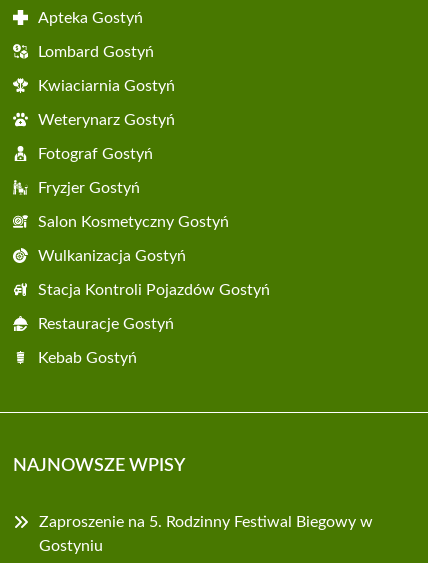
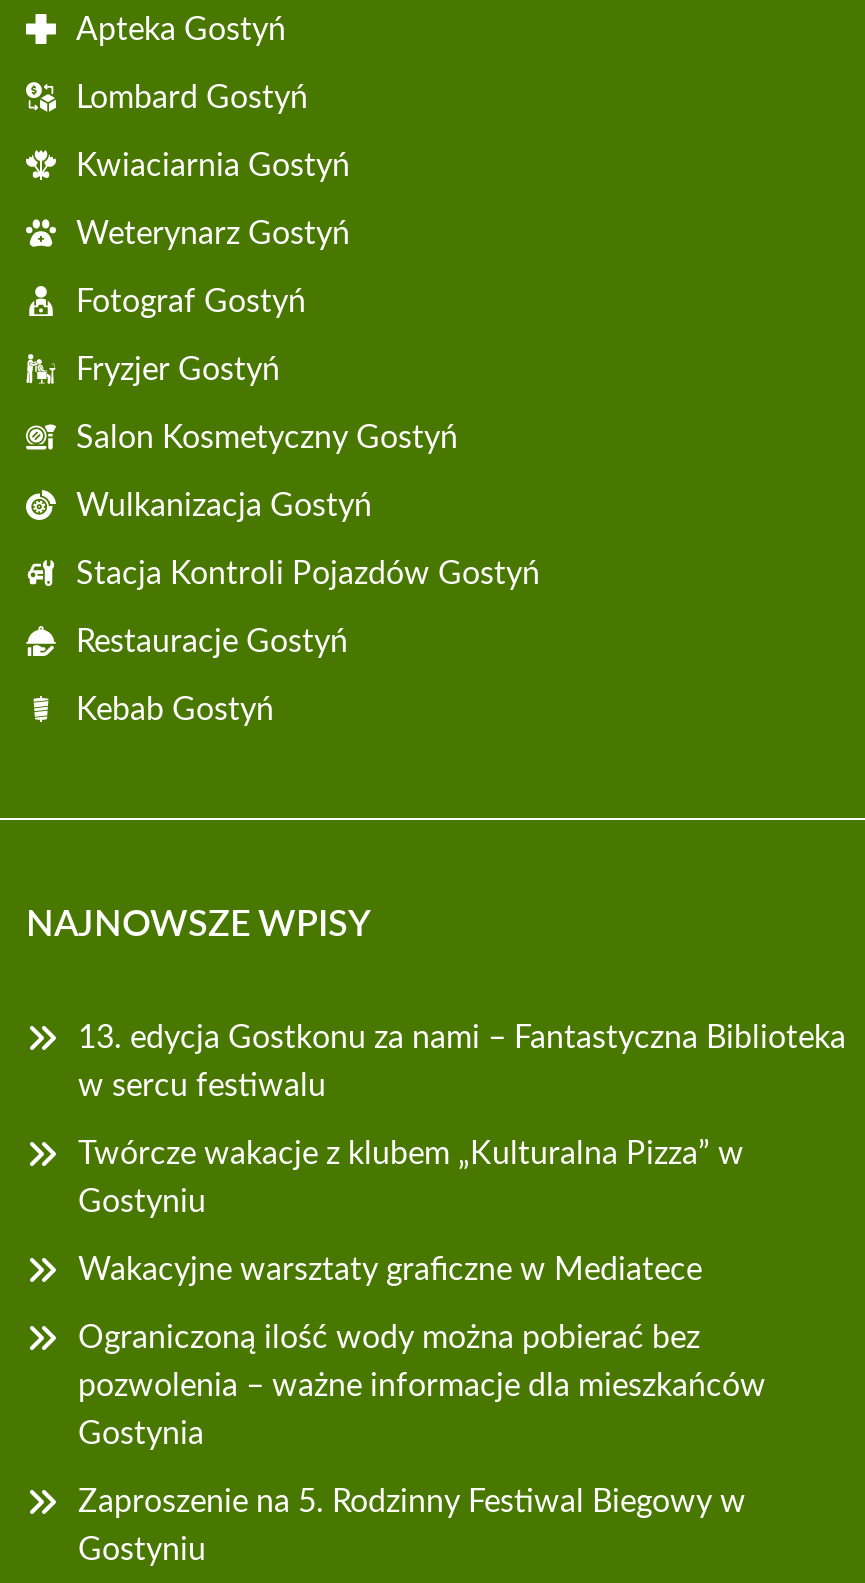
+ 13. edycja Gostkonu za nami – Fantastyczna Biblioteka
+ w sercu festiwalu
+ Twórcze wakacje z klubem „Kulturalna Pizza” w
+ Gostyniu
+ Wakacyjne warsztaty graficzne w Mediatece
+ Ograniczoną ilość wody można pobierać bez
+ pozwolenia – ważne informacje dla mieszkańców
+ Gostynia
